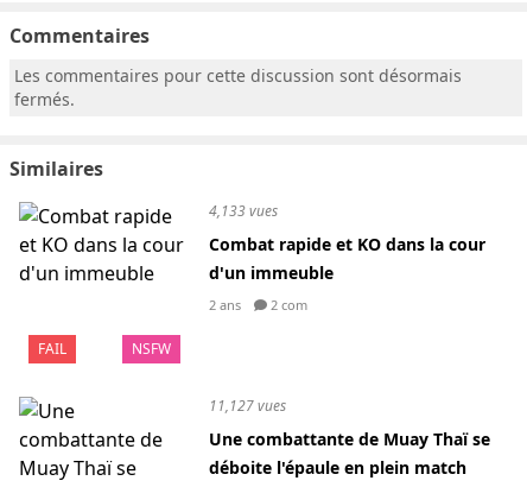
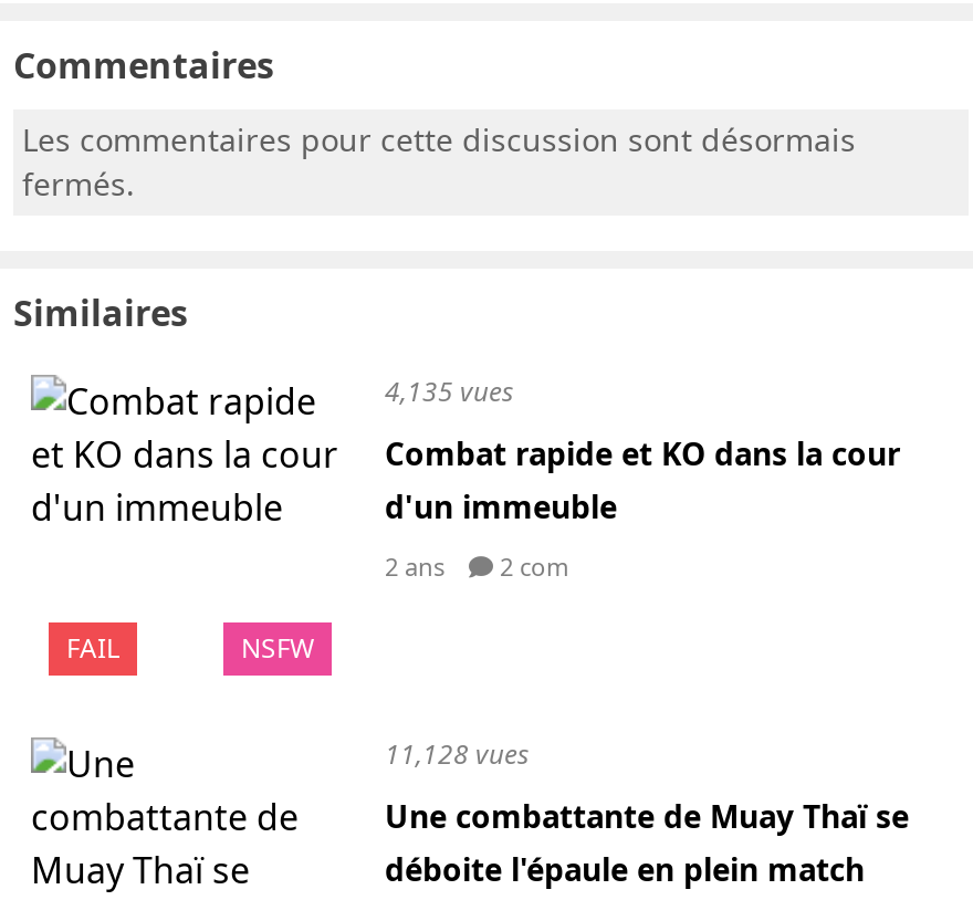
- 4,133 vues
+ 4,135 vues

- 11,127 vues
+ 11,128 vues
